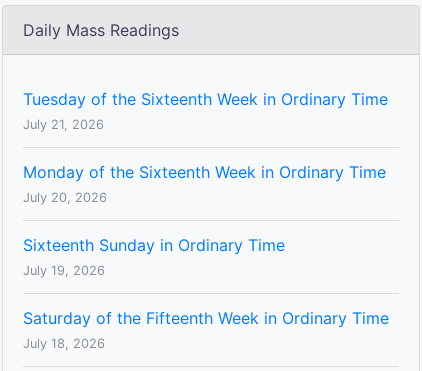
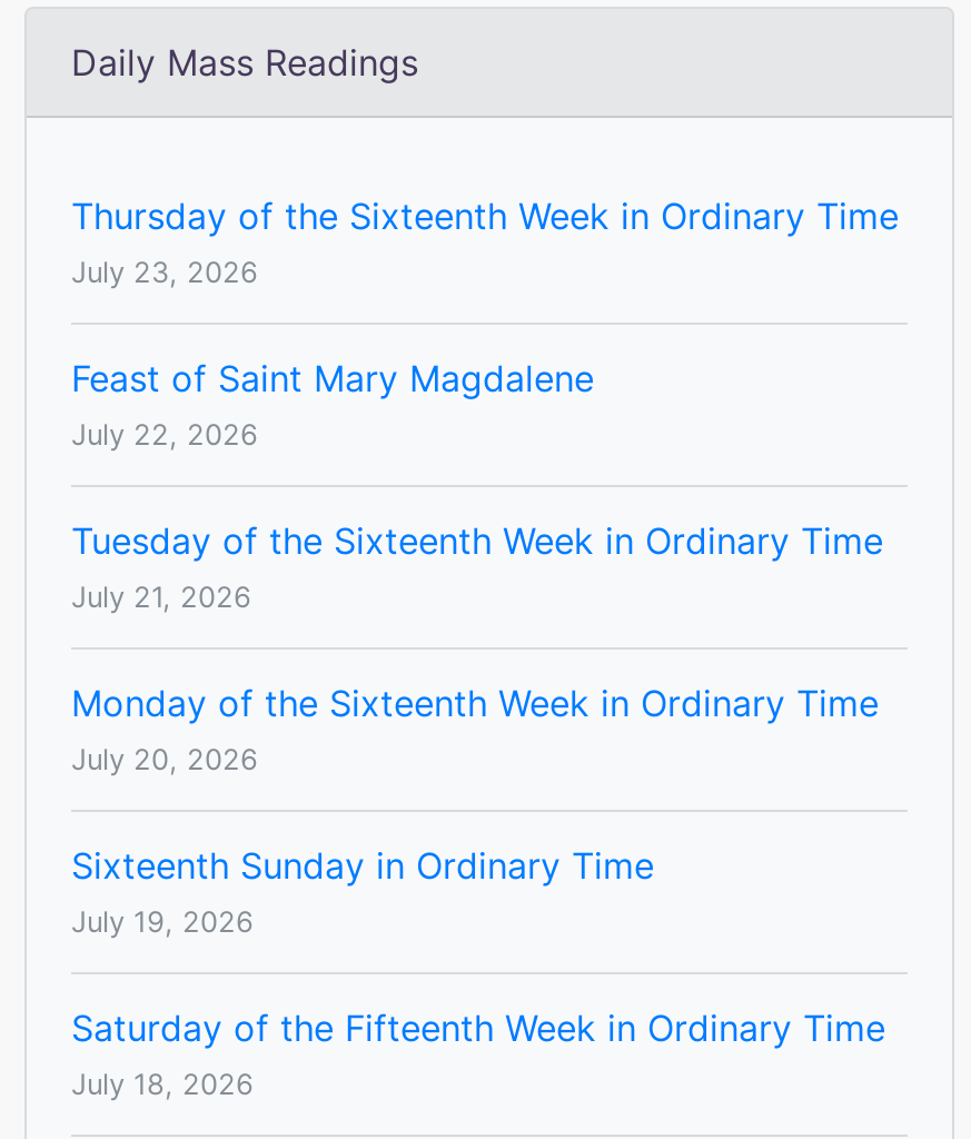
+ Thursday of the Sixteenth Week in Ordinary Time
+ July 23, 2026
+ Feast of Saint Mary Magdalene
+ July 22, 2026
